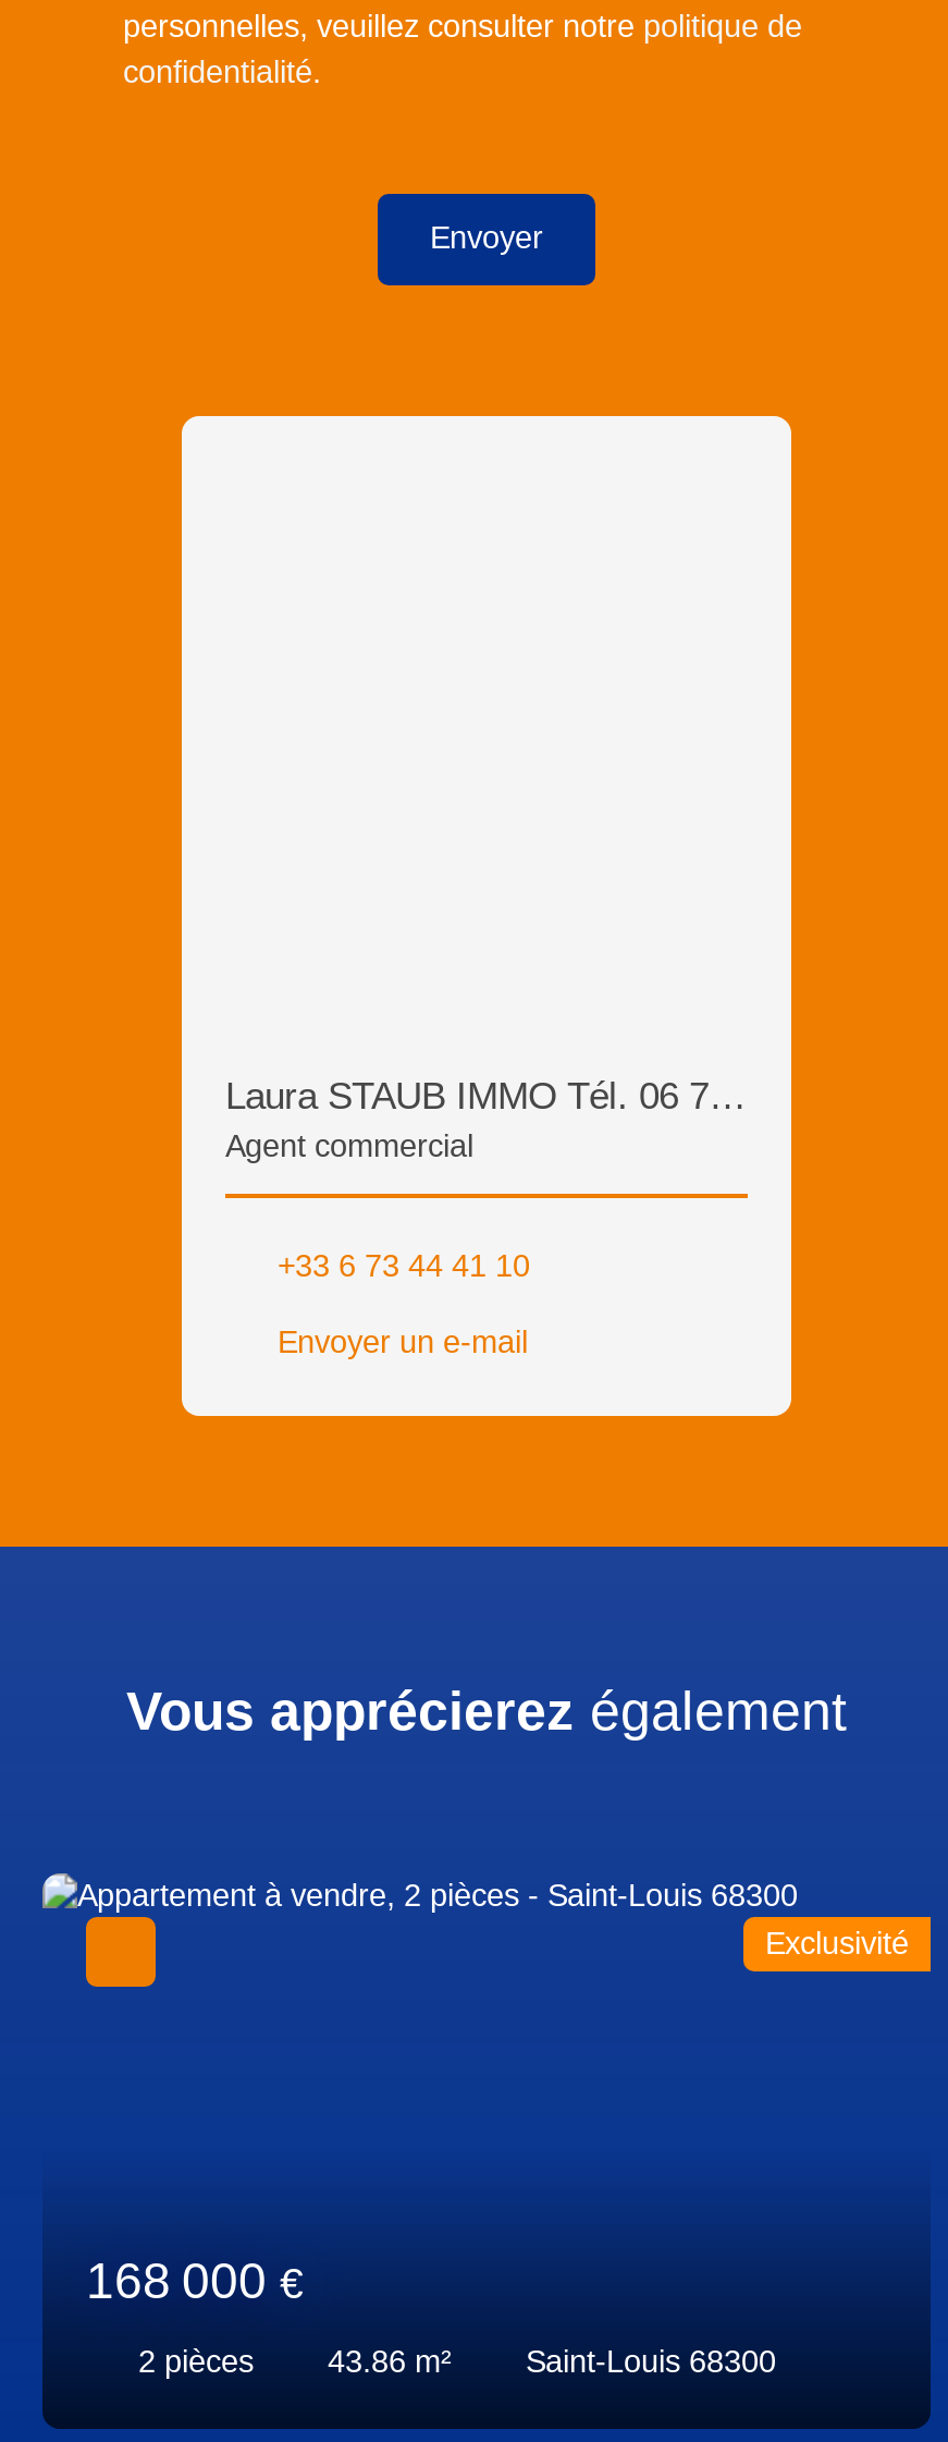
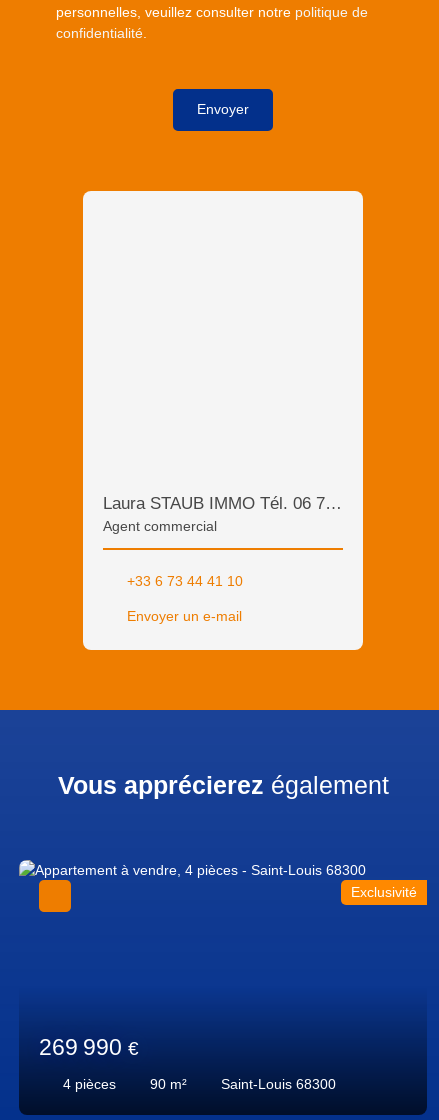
- 168 000 €
+ 269 990 €

- 2 pièces
+ 4 pièces

- 43.86 m²
+ 90 m²
